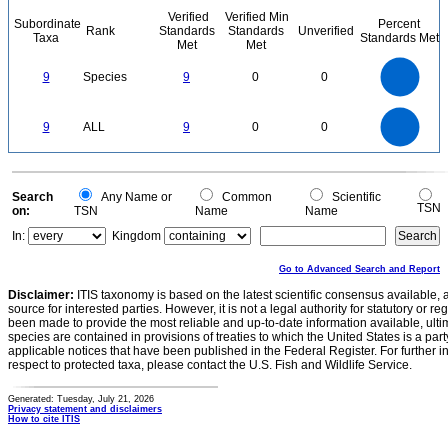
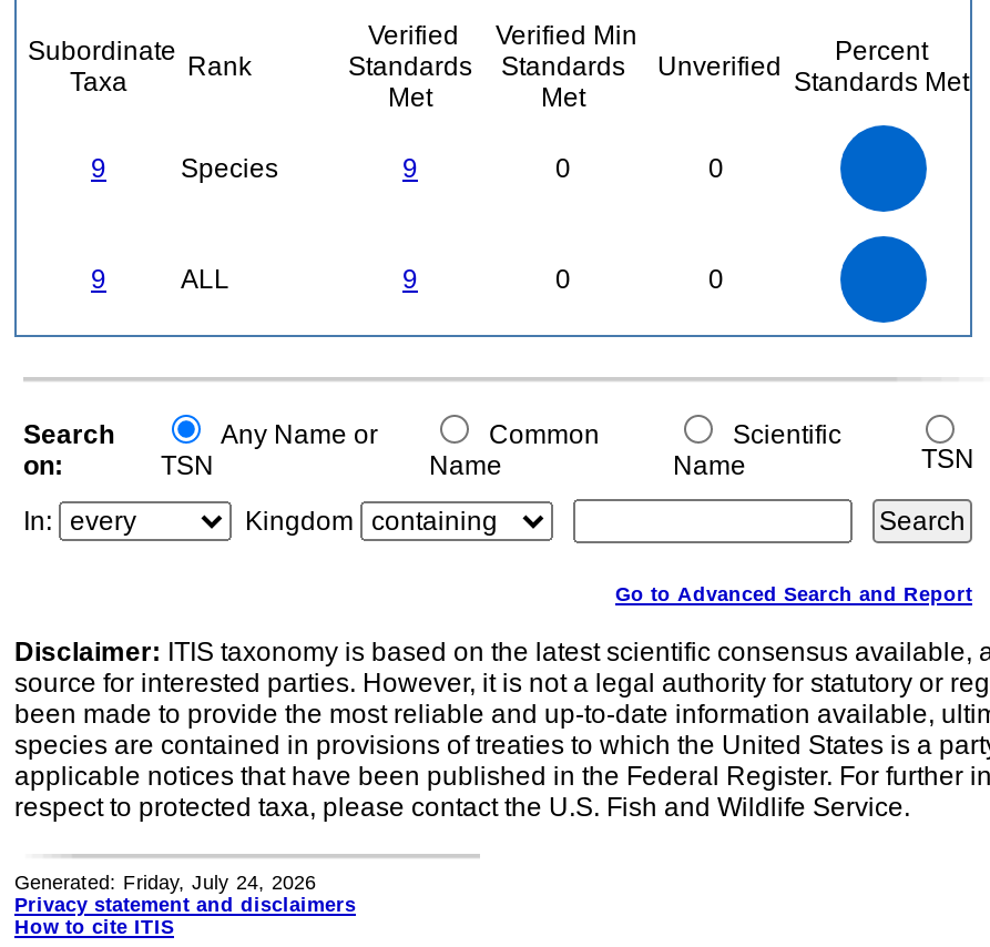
- Generated: Tuesday, July 21, 2026
+ Generated: Friday, July 24, 2026
